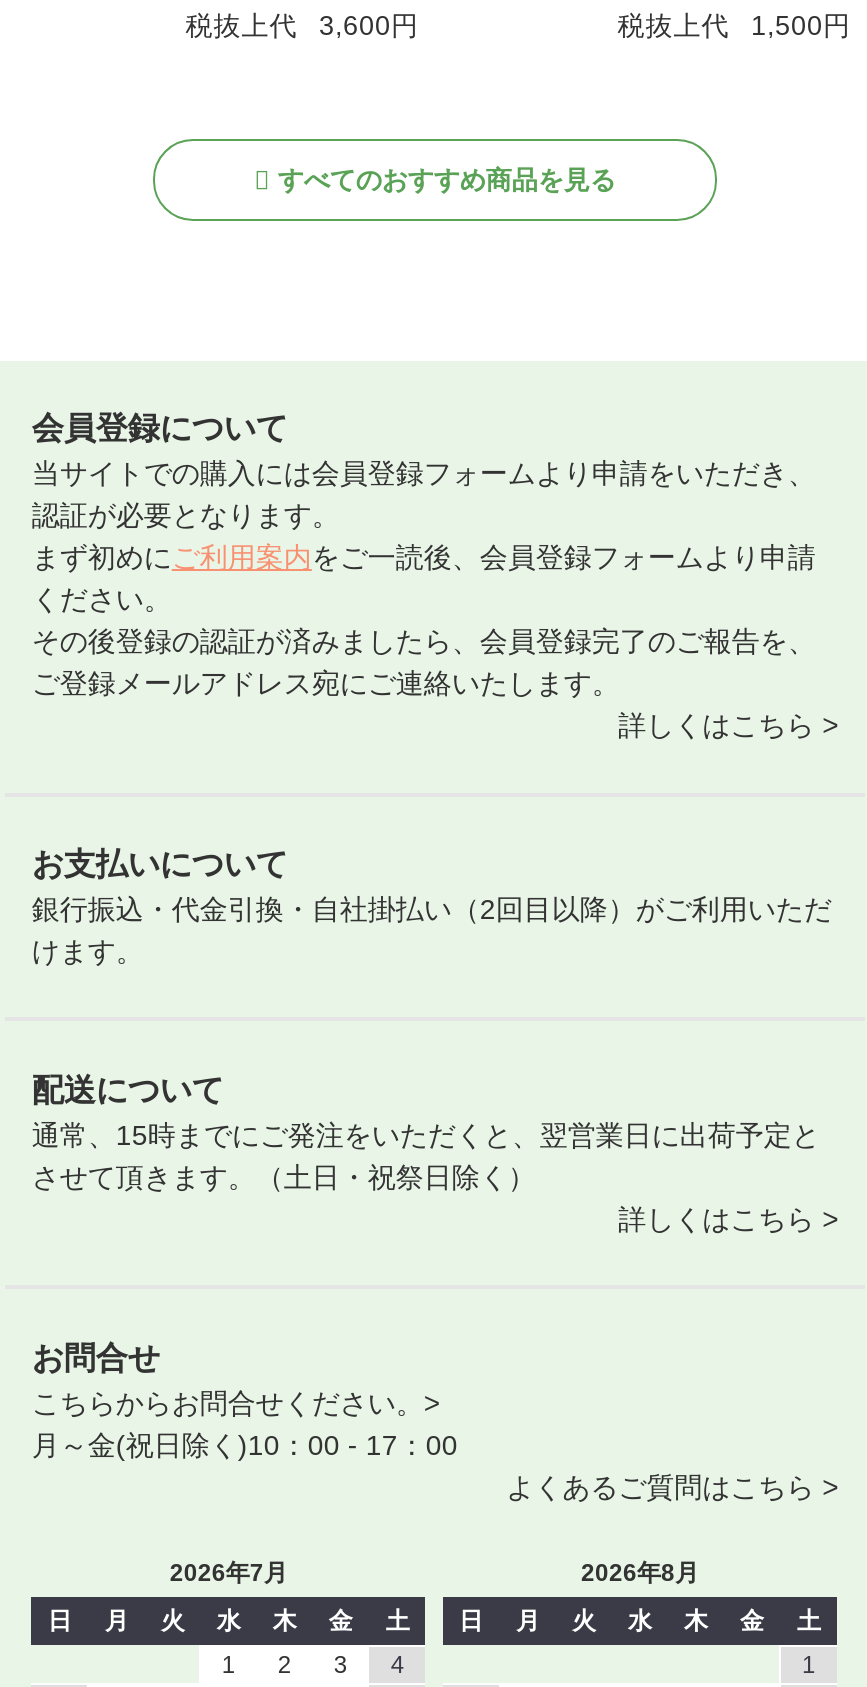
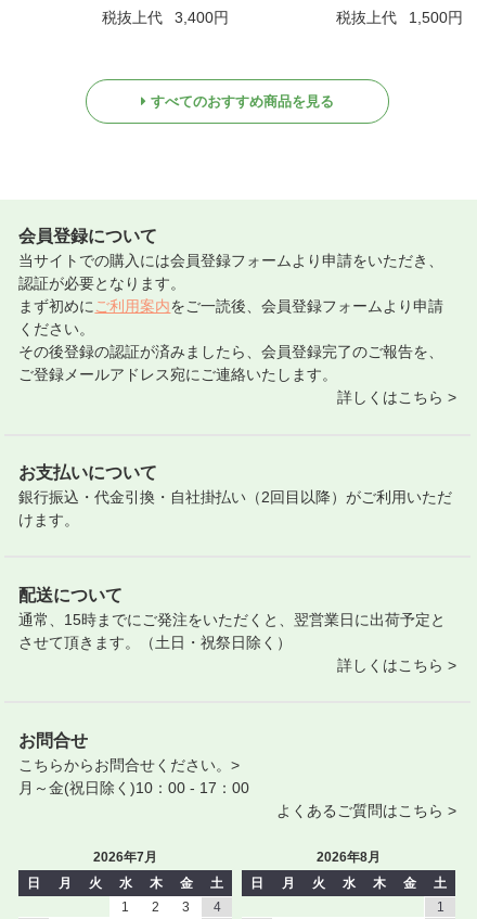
- 税抜上代 3,600円
+ 税抜上代 3,400円
